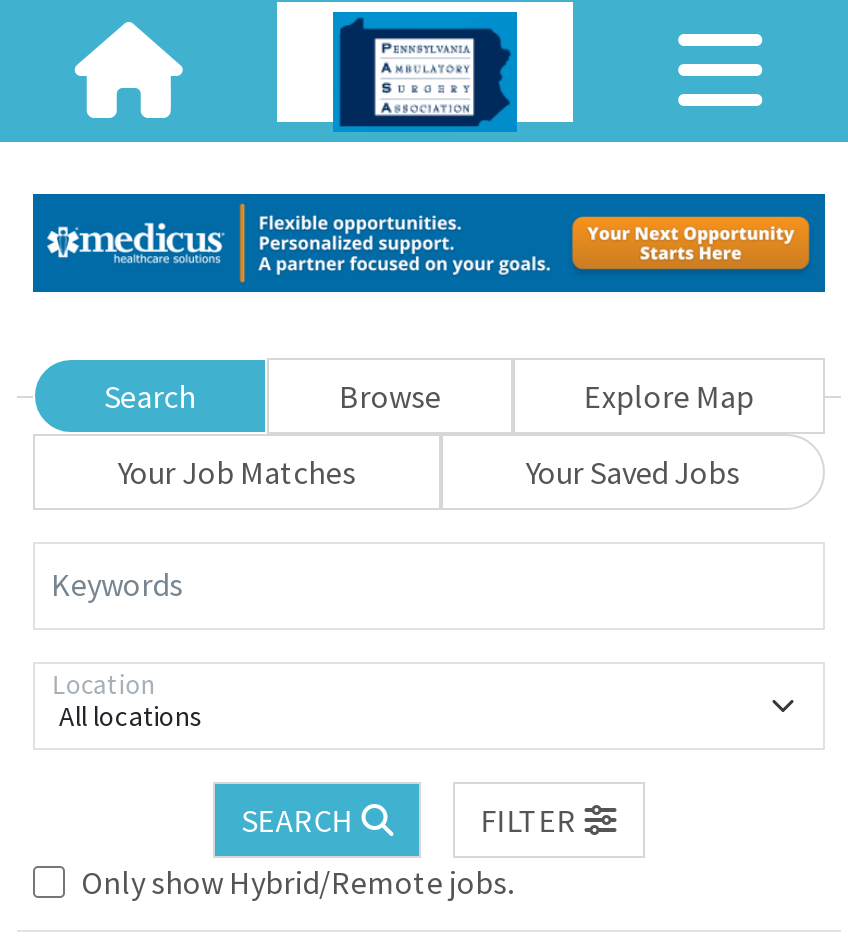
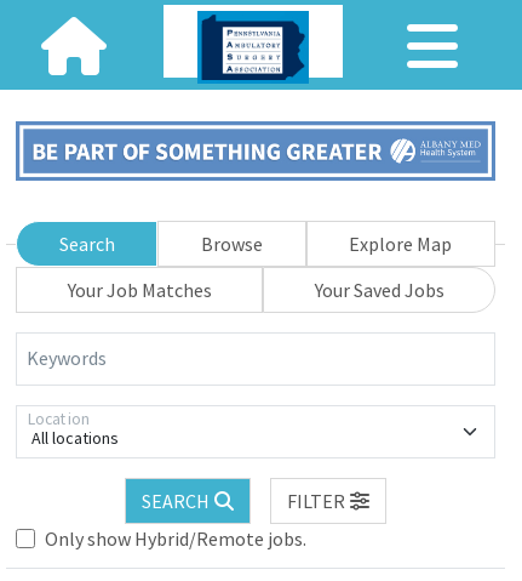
- [image]
+ [image]
